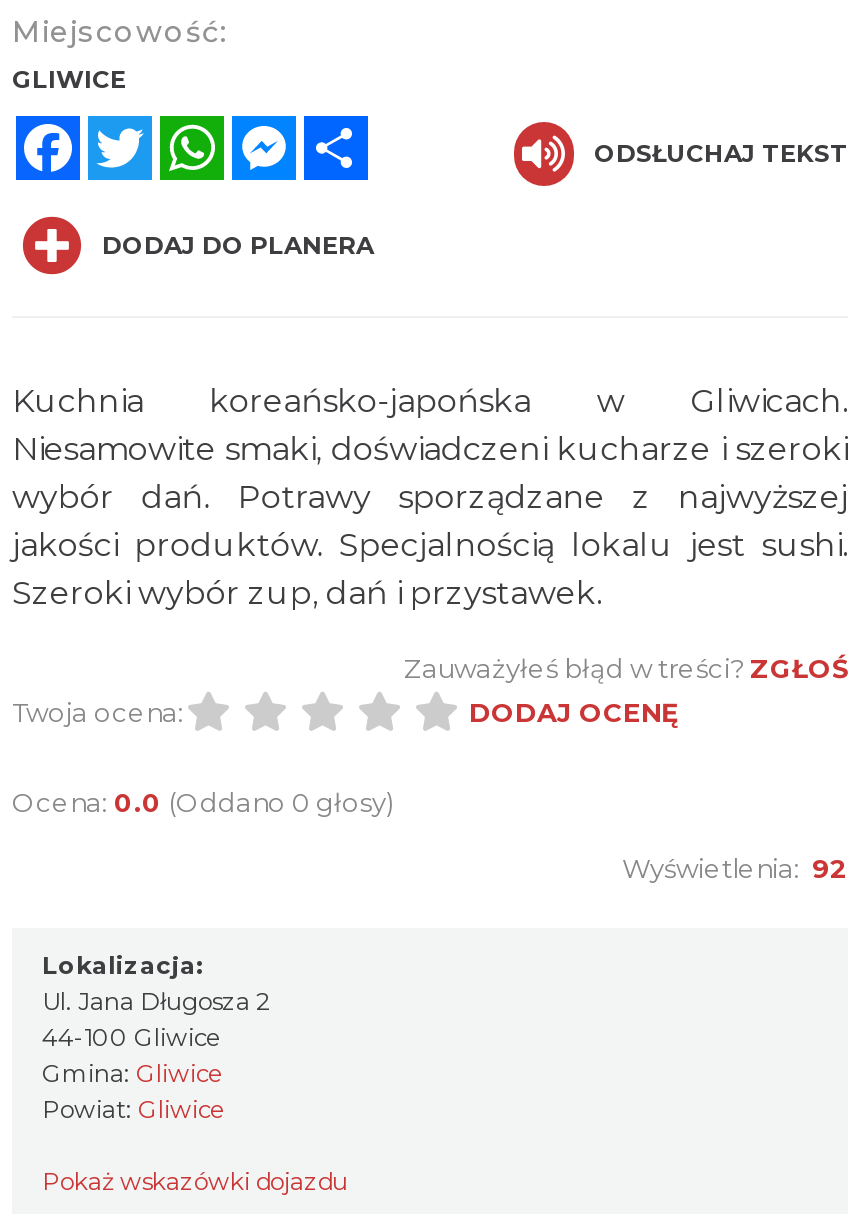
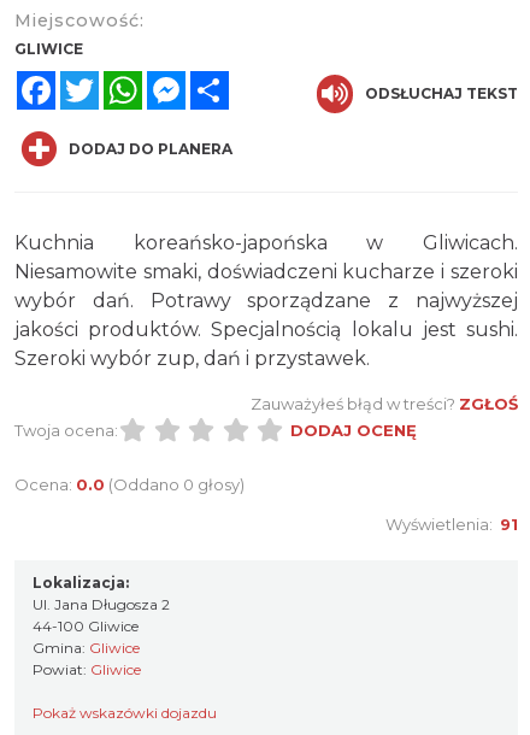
- Wyświetlenia: 92
+ Wyświetlenia: 91
